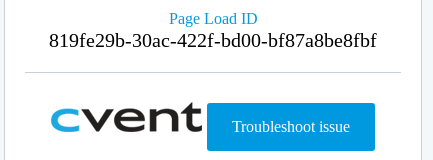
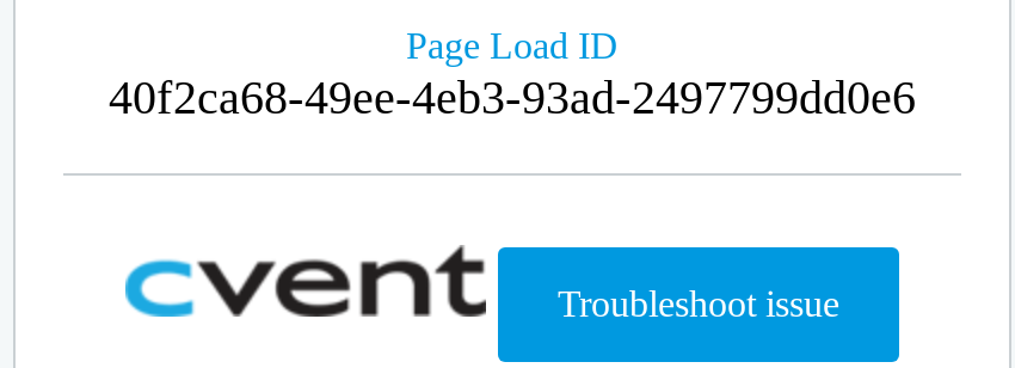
- 819fe29b-30ac-422f-bd00-bf87a8be8fbf
+ 40f2ca68-49ee-4eb3-93ad-2497799dd0e6
